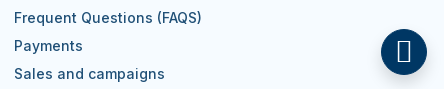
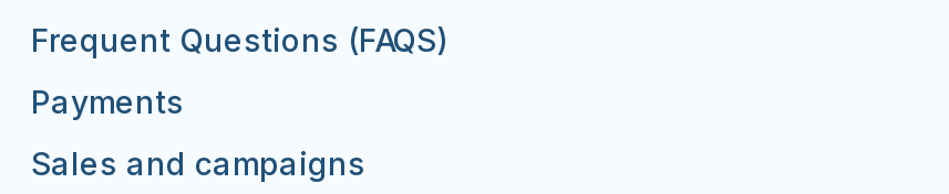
- [image]
